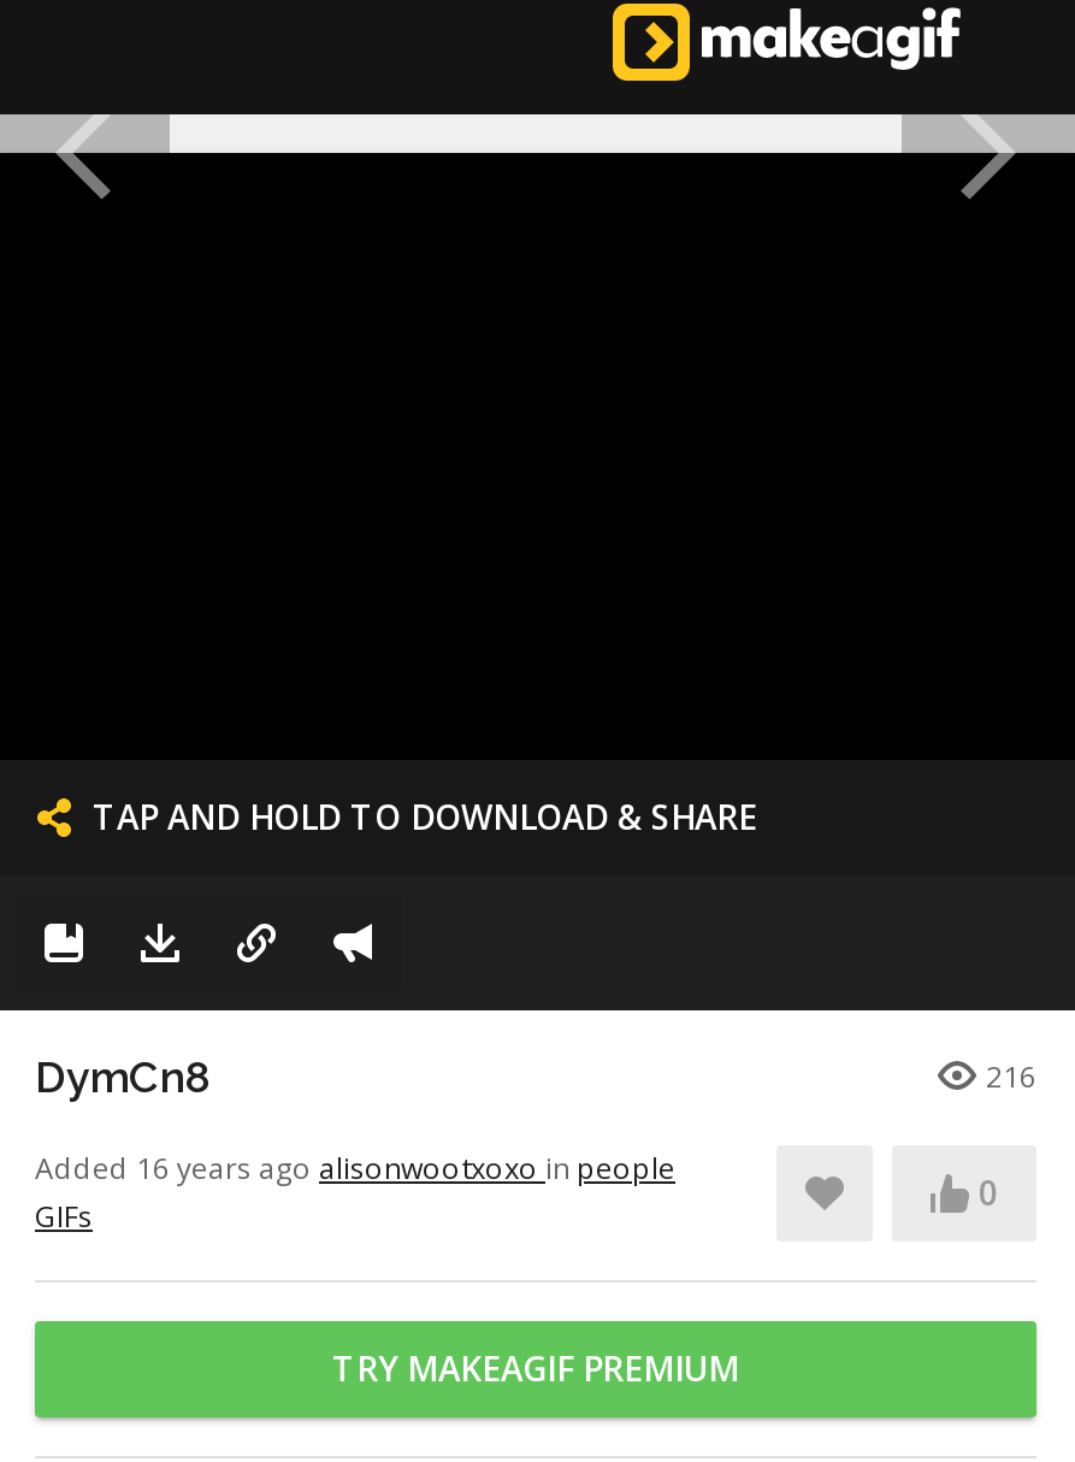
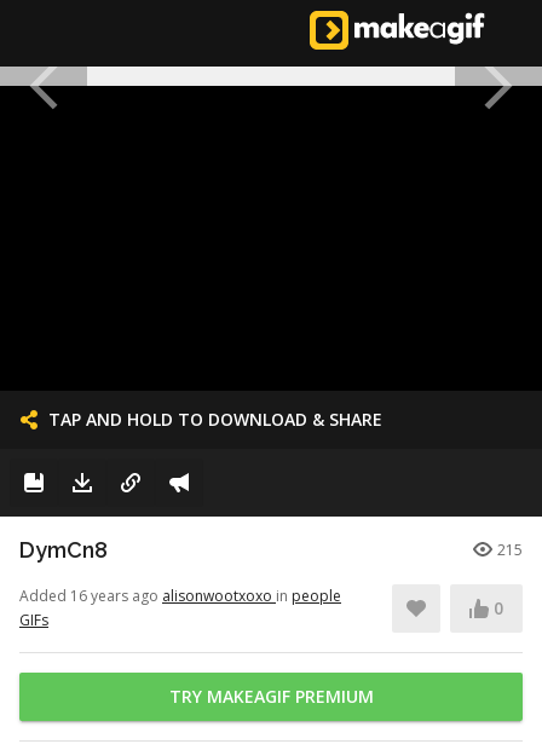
- 216
+ 215
